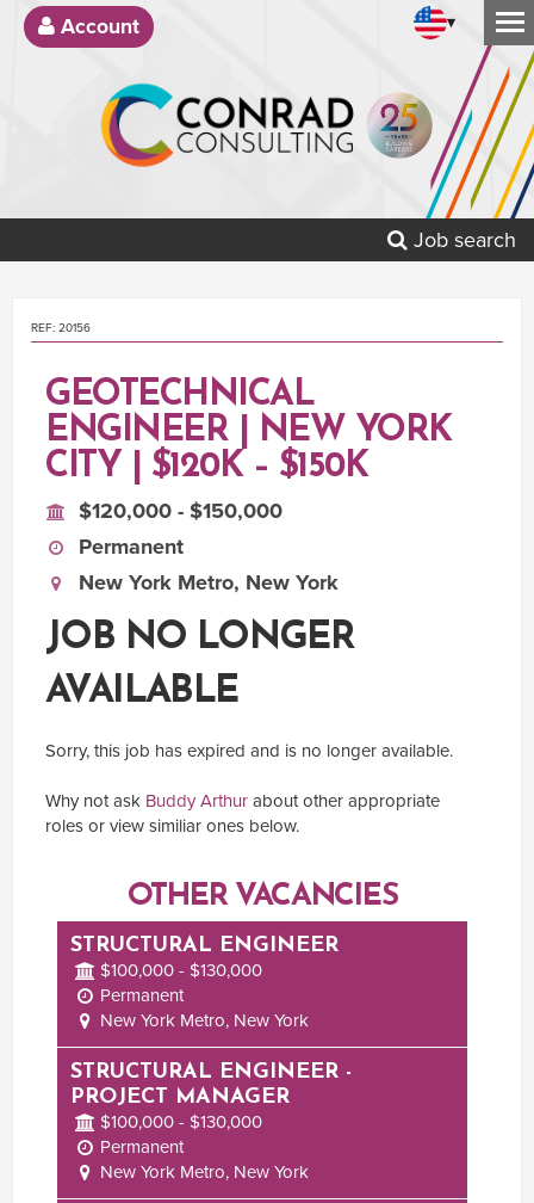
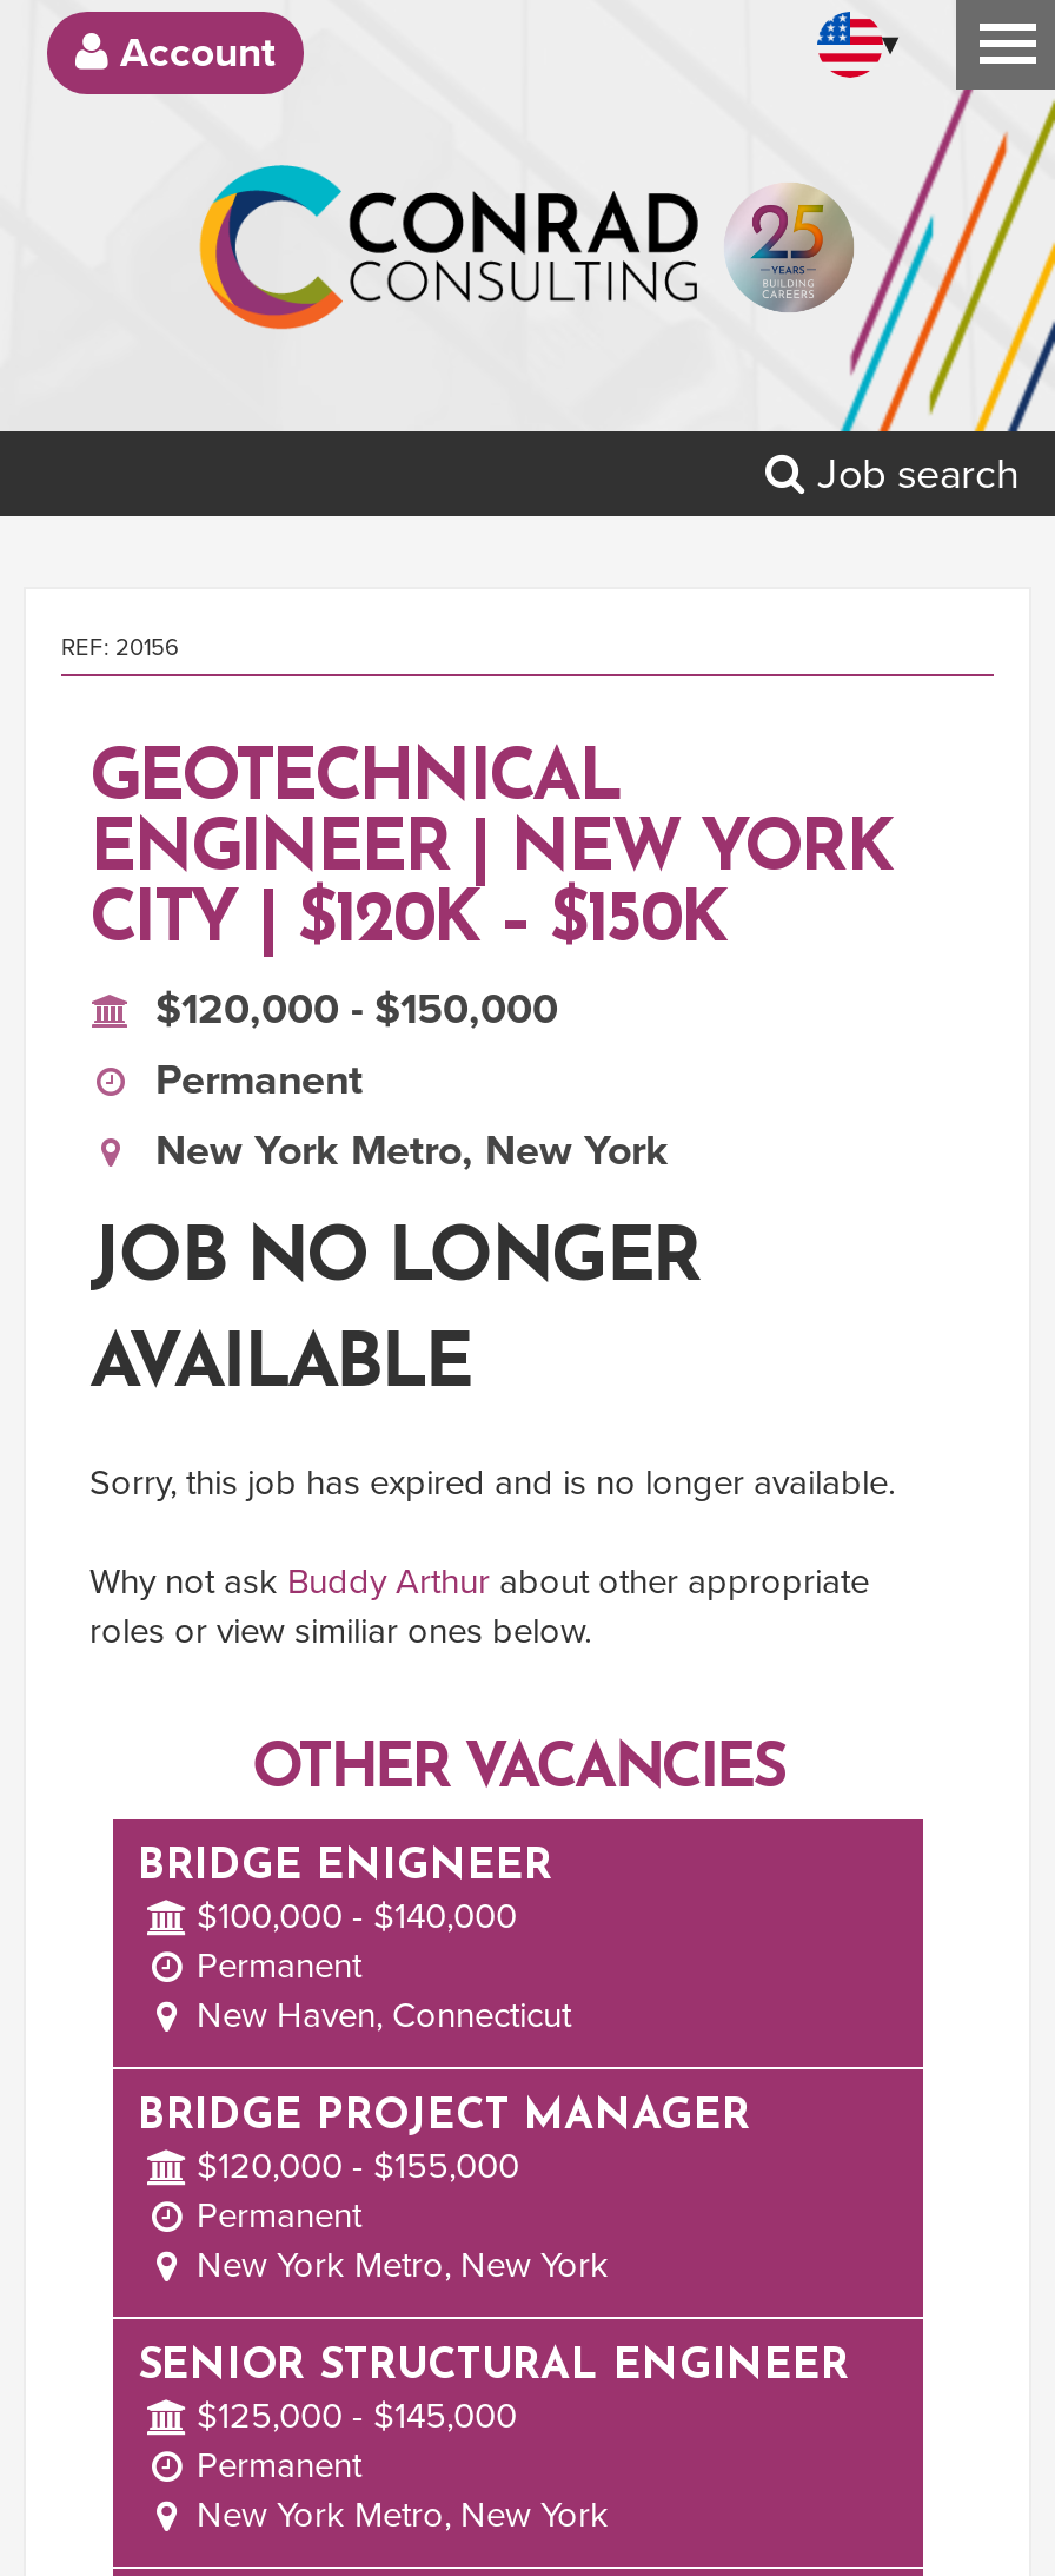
- STRUCTURAL ENGINEER
- $100,000 - $130,000
+ BRIDGE ENIGNEER
+ $100,000 - $140,000
+ Permanent
+ New Haven, Connecticut
+ BRIDGE PROJECT MANAGER
+ $120,000 - $155,000

moved down: Permanent | New York Metro, New York

- STRUCTURAL ENGINEER -
- PROJECT MANAGER
- $100,000 - $130,000
+ SENIOR STRUCTURAL ENGINEER
+ $125,000 - $145,000
